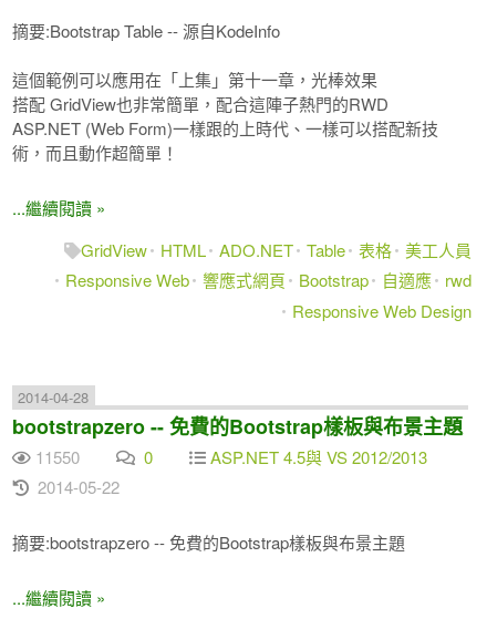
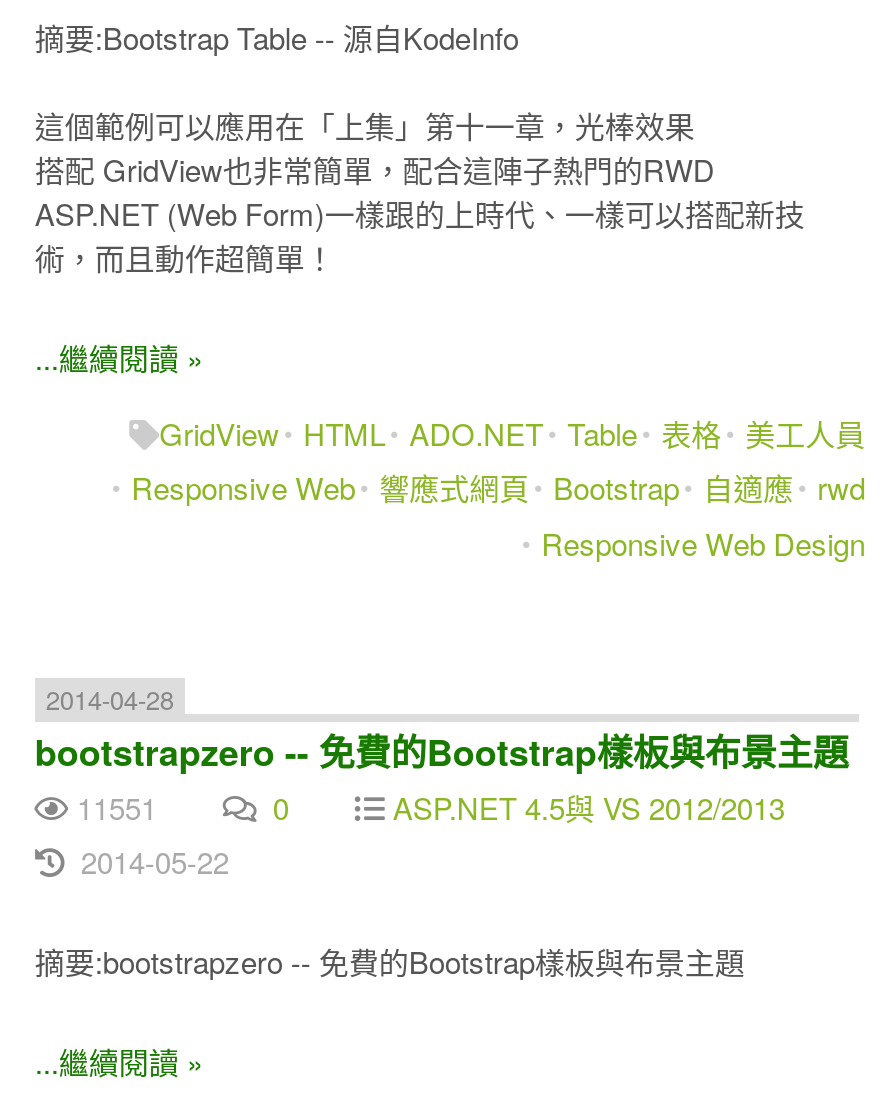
- 11550
+ 11551
